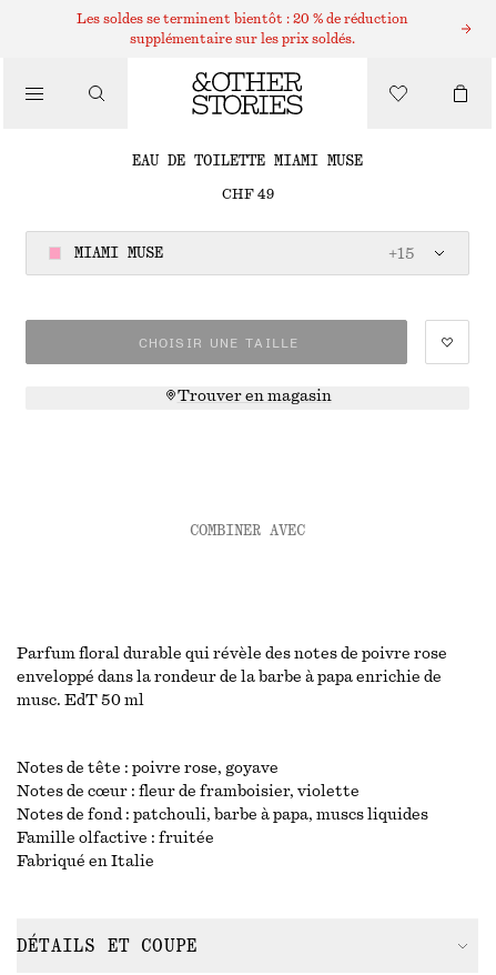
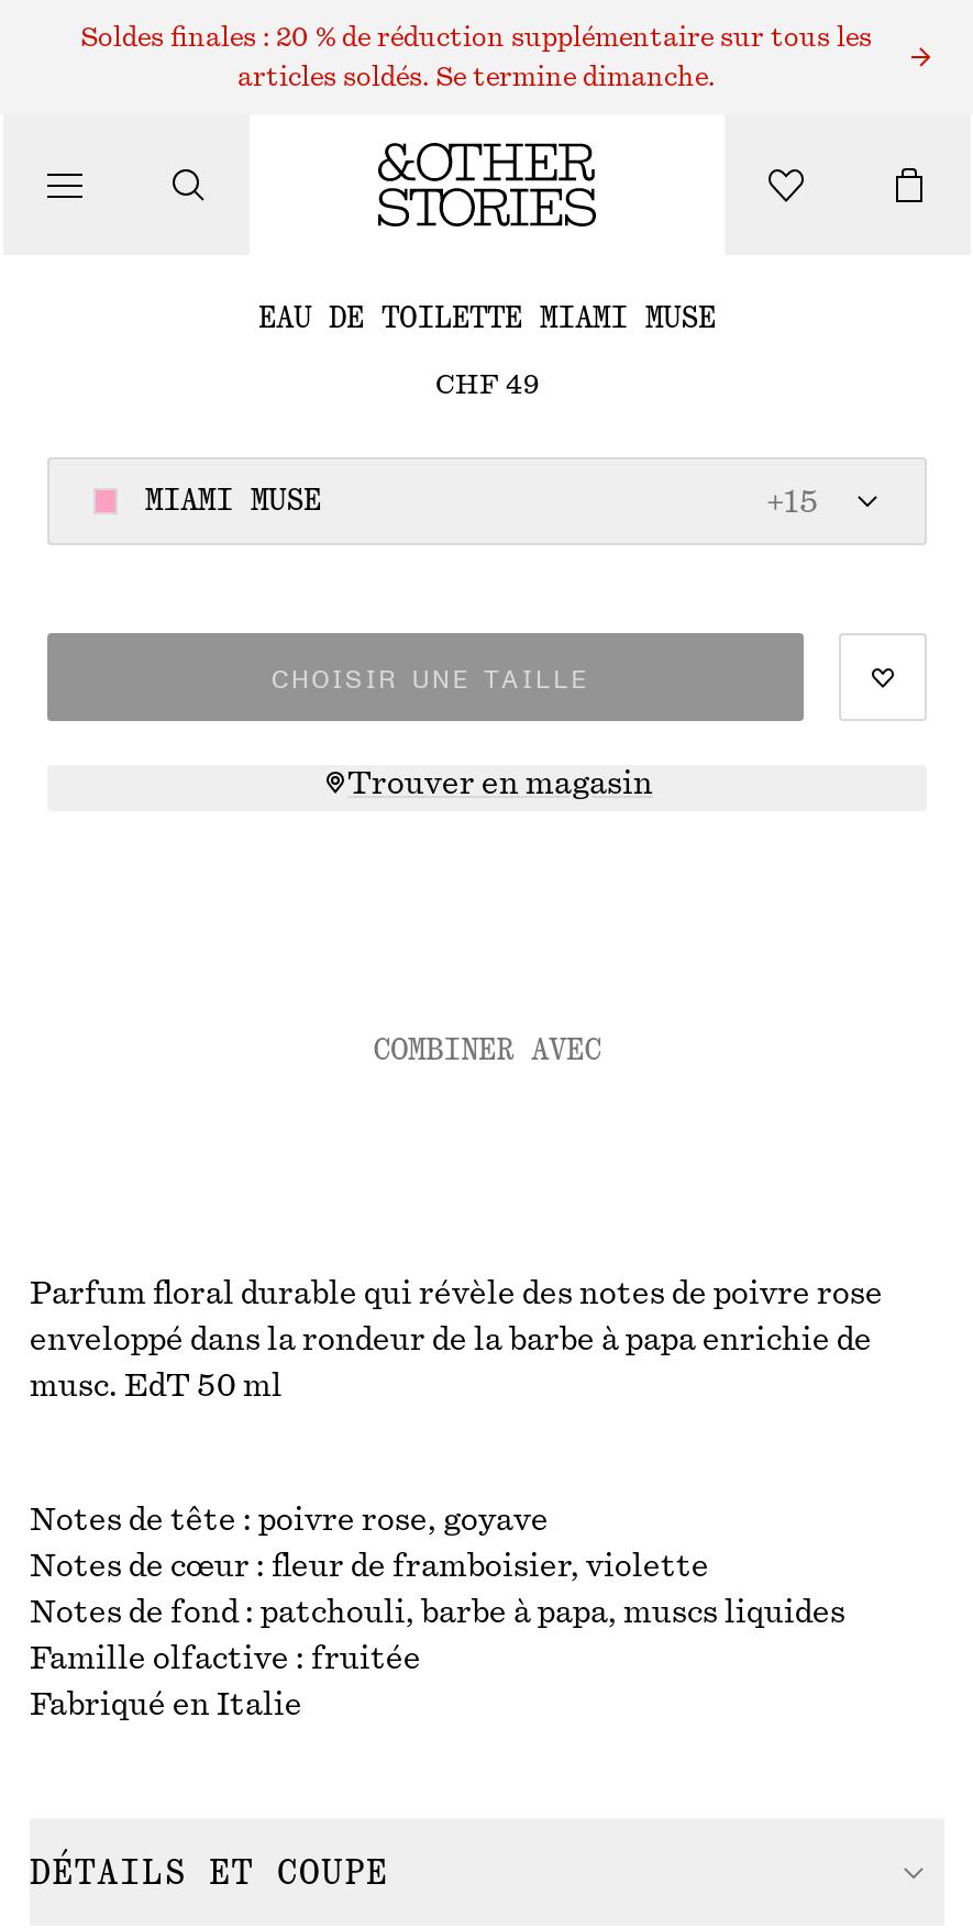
- Les soldes se terminent bientôt : 20 % de réduction
+ Soldes finales : 20 % de réduction supplémentaire sur tous les

- supplémentaire sur les prix soldés.
+ articles soldés. Se termine dimanche.
